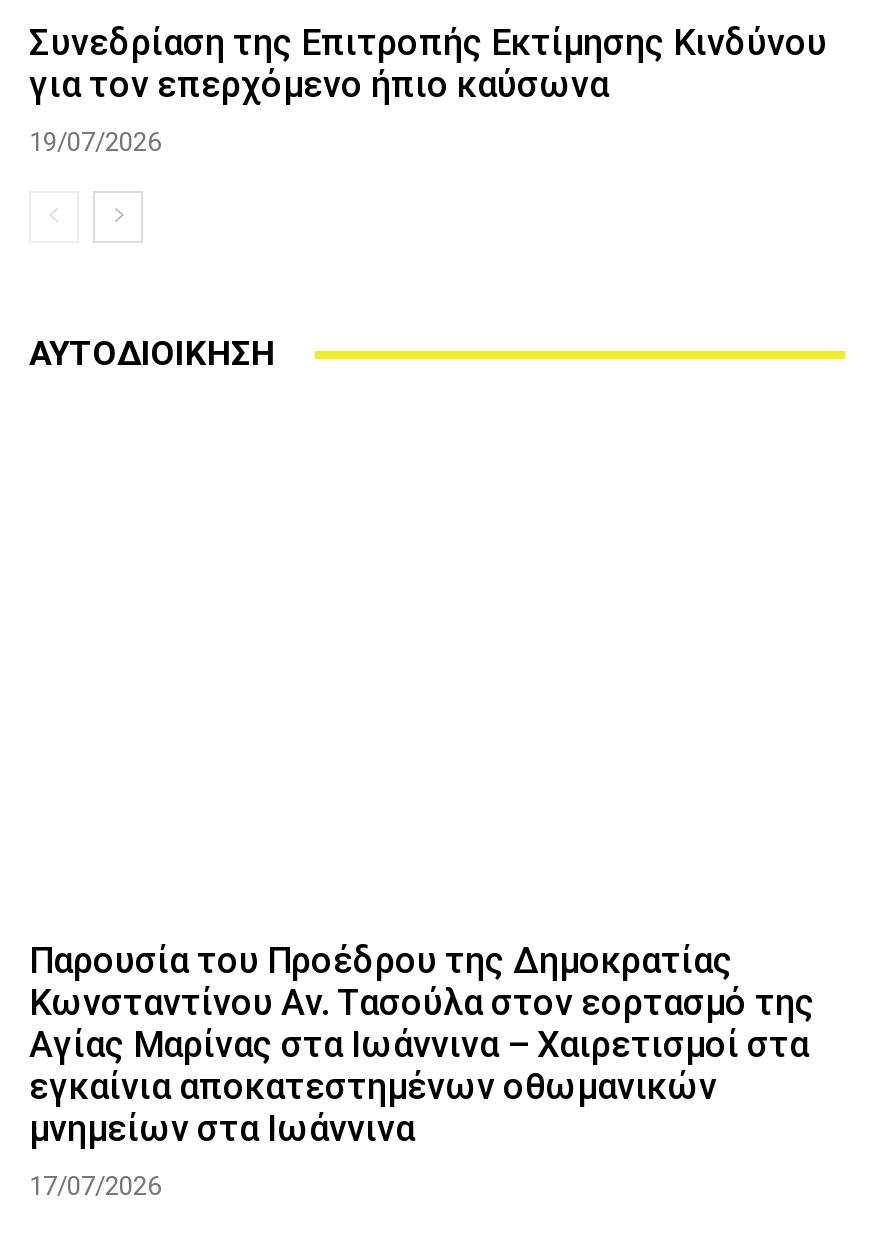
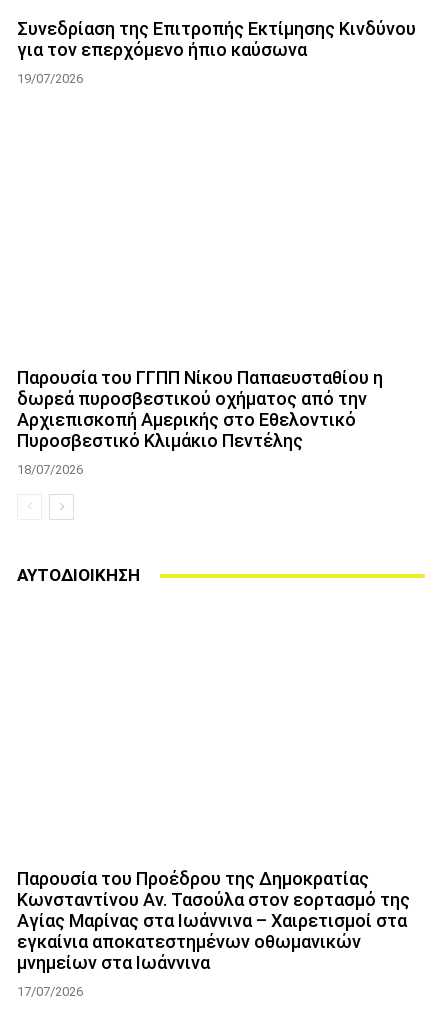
+ Παρουσία του ΓΓΠΠ Νίκου Παπαευσταθίου η
+ δωρεά πυροσβεστικού οχήματος από την
+ Αρχιεπισκοπή Αμερικής στο Εθελοντικό
+ Πυροσβεστικό Κλιμάκιο Πεντέλης
+ 18/07/2026
